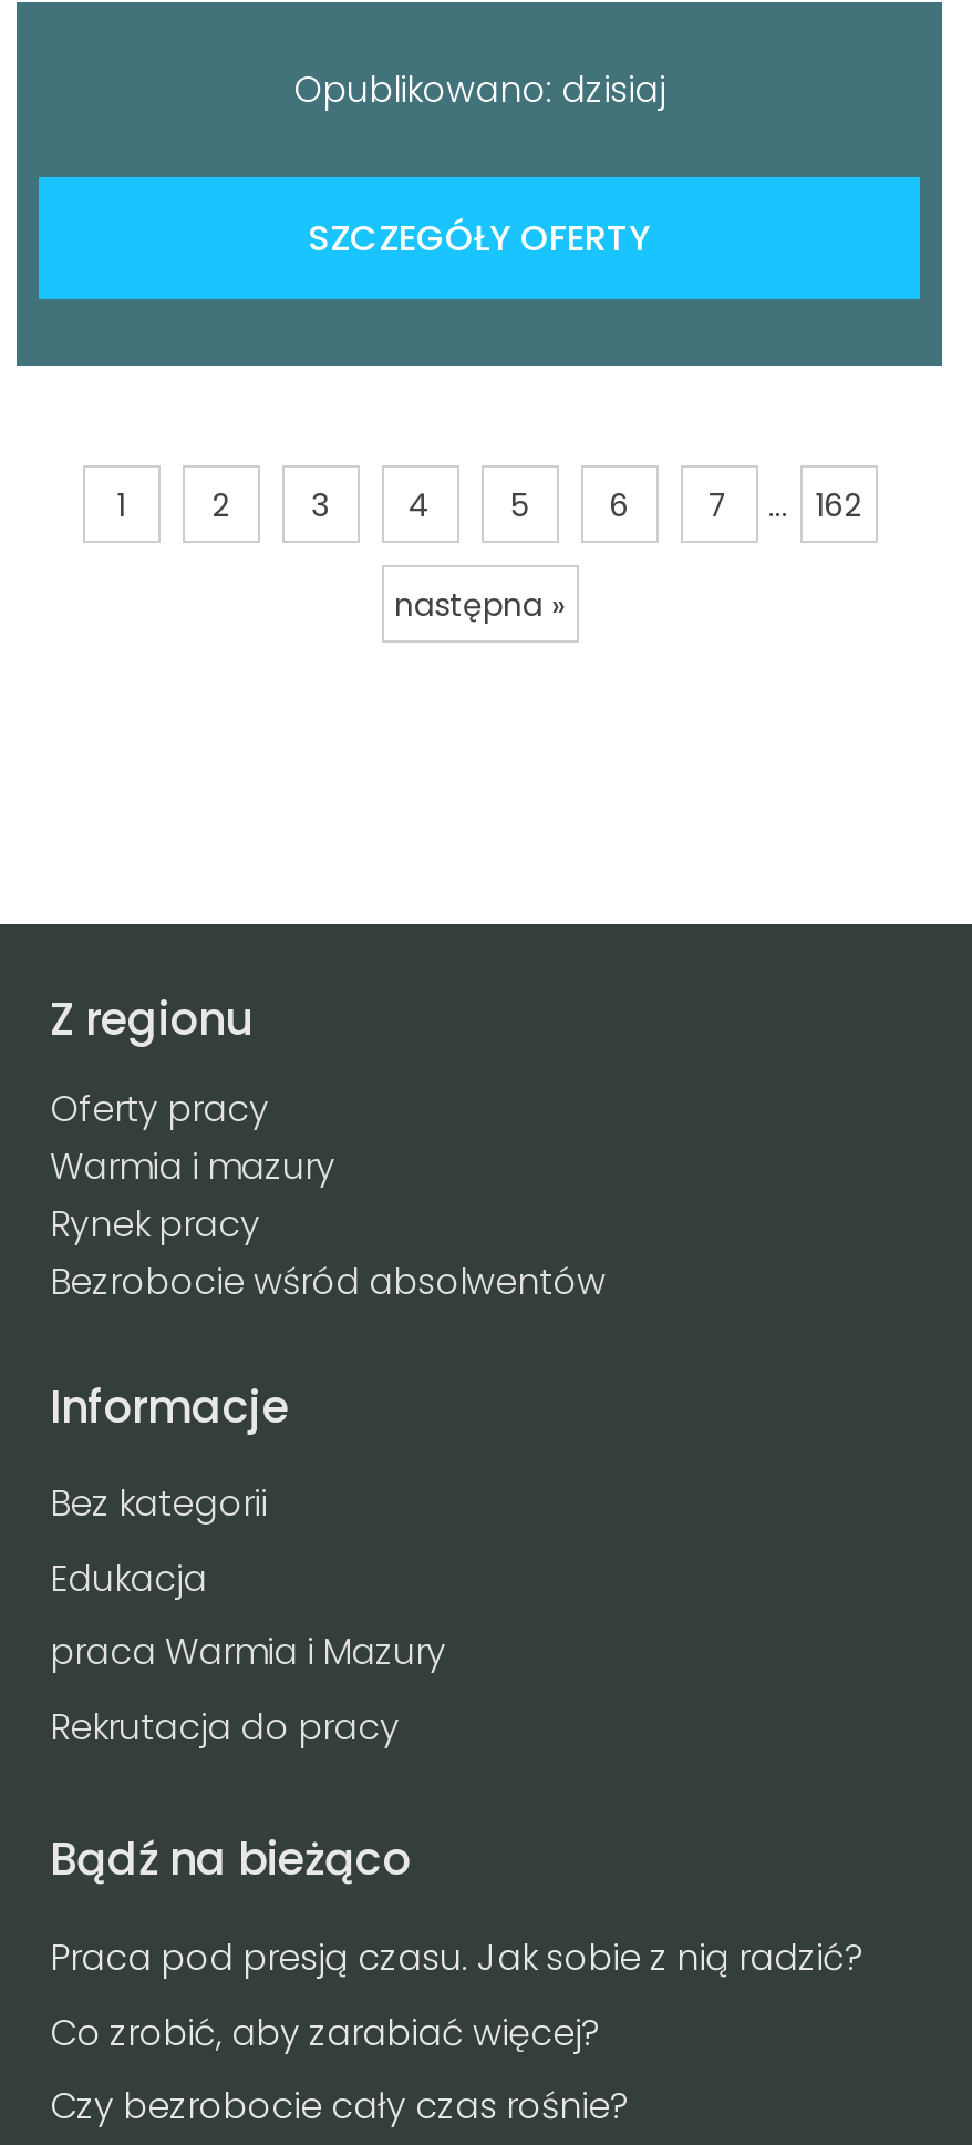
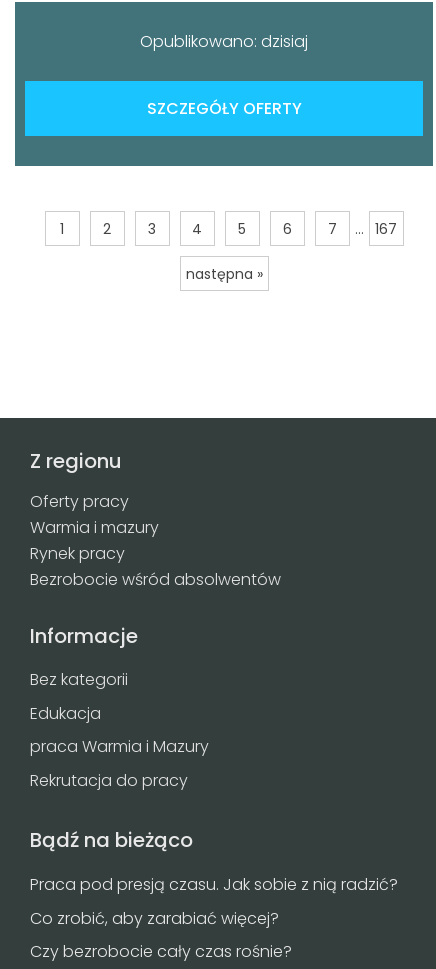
- 1 2 3 4 5 6 7 ... 162
+ 1 2 3 4 5 6 7 ... 167
